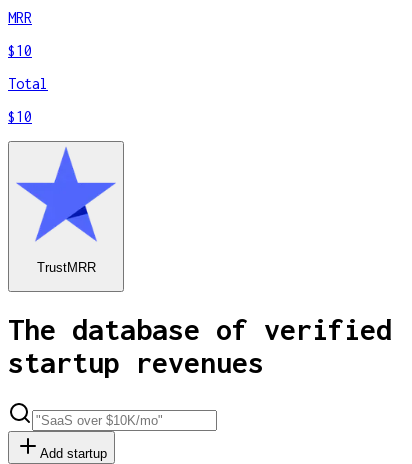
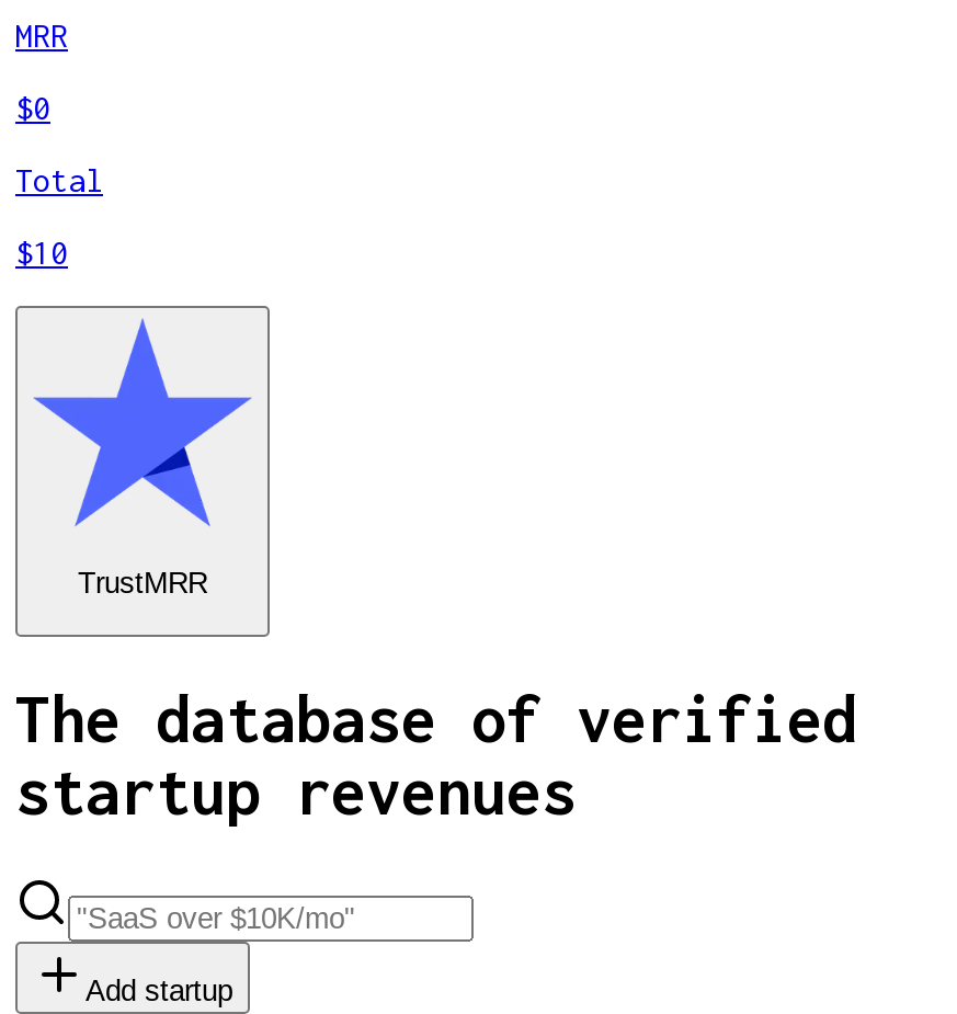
- $10
+ $0
